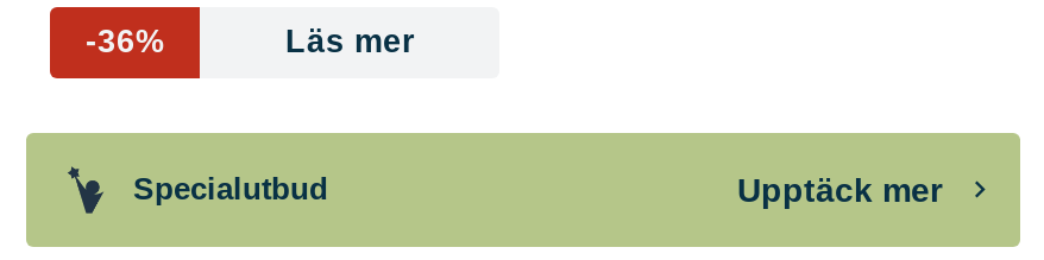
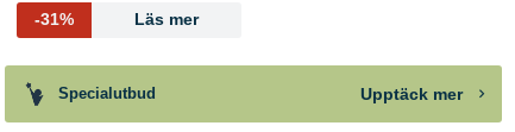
- -36%
+ -31%
